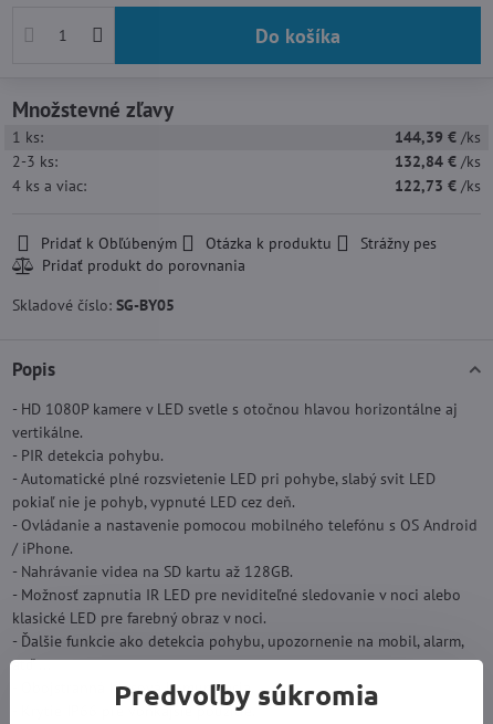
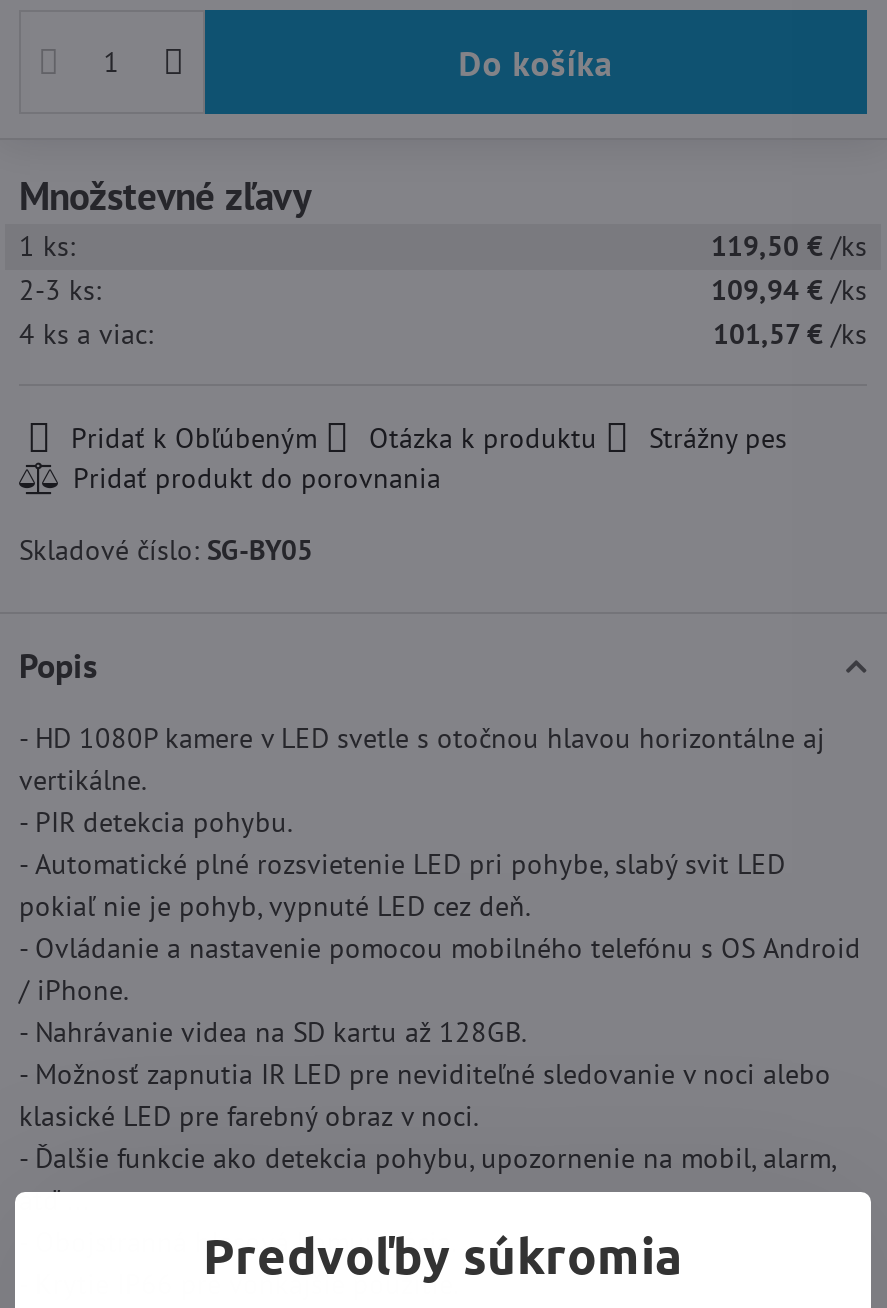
- 144,39 €/ks
+ 119,50 €/ks

- 132,84 €/ks
+ 109,94 €/ks

- 122,73 €/ks
+ 101,57 €/ks
